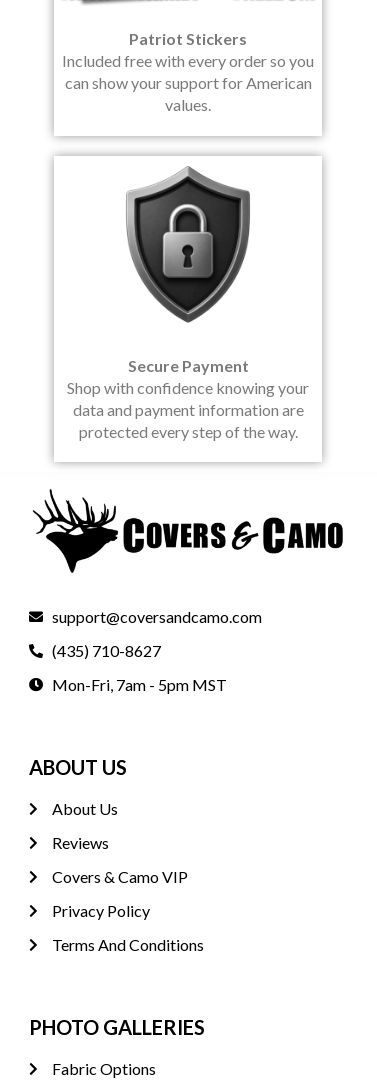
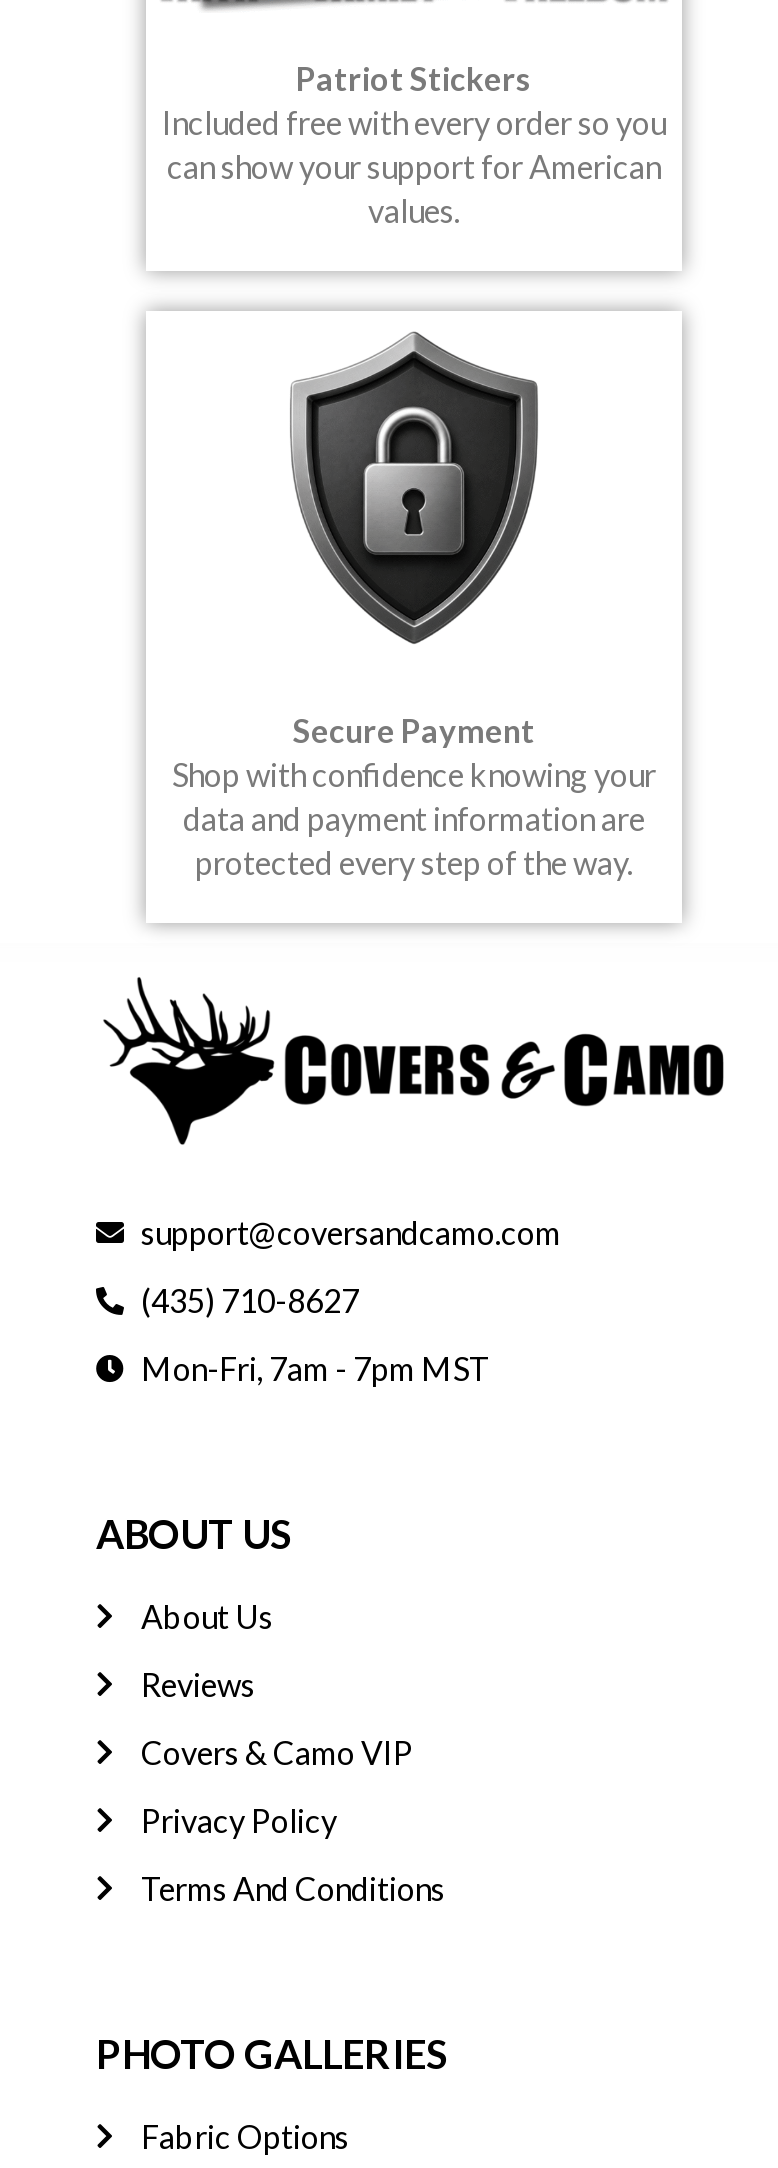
- Mon-Fri, 7am - 5pm MST
+ Mon-Fri, 7am - 7pm MST
